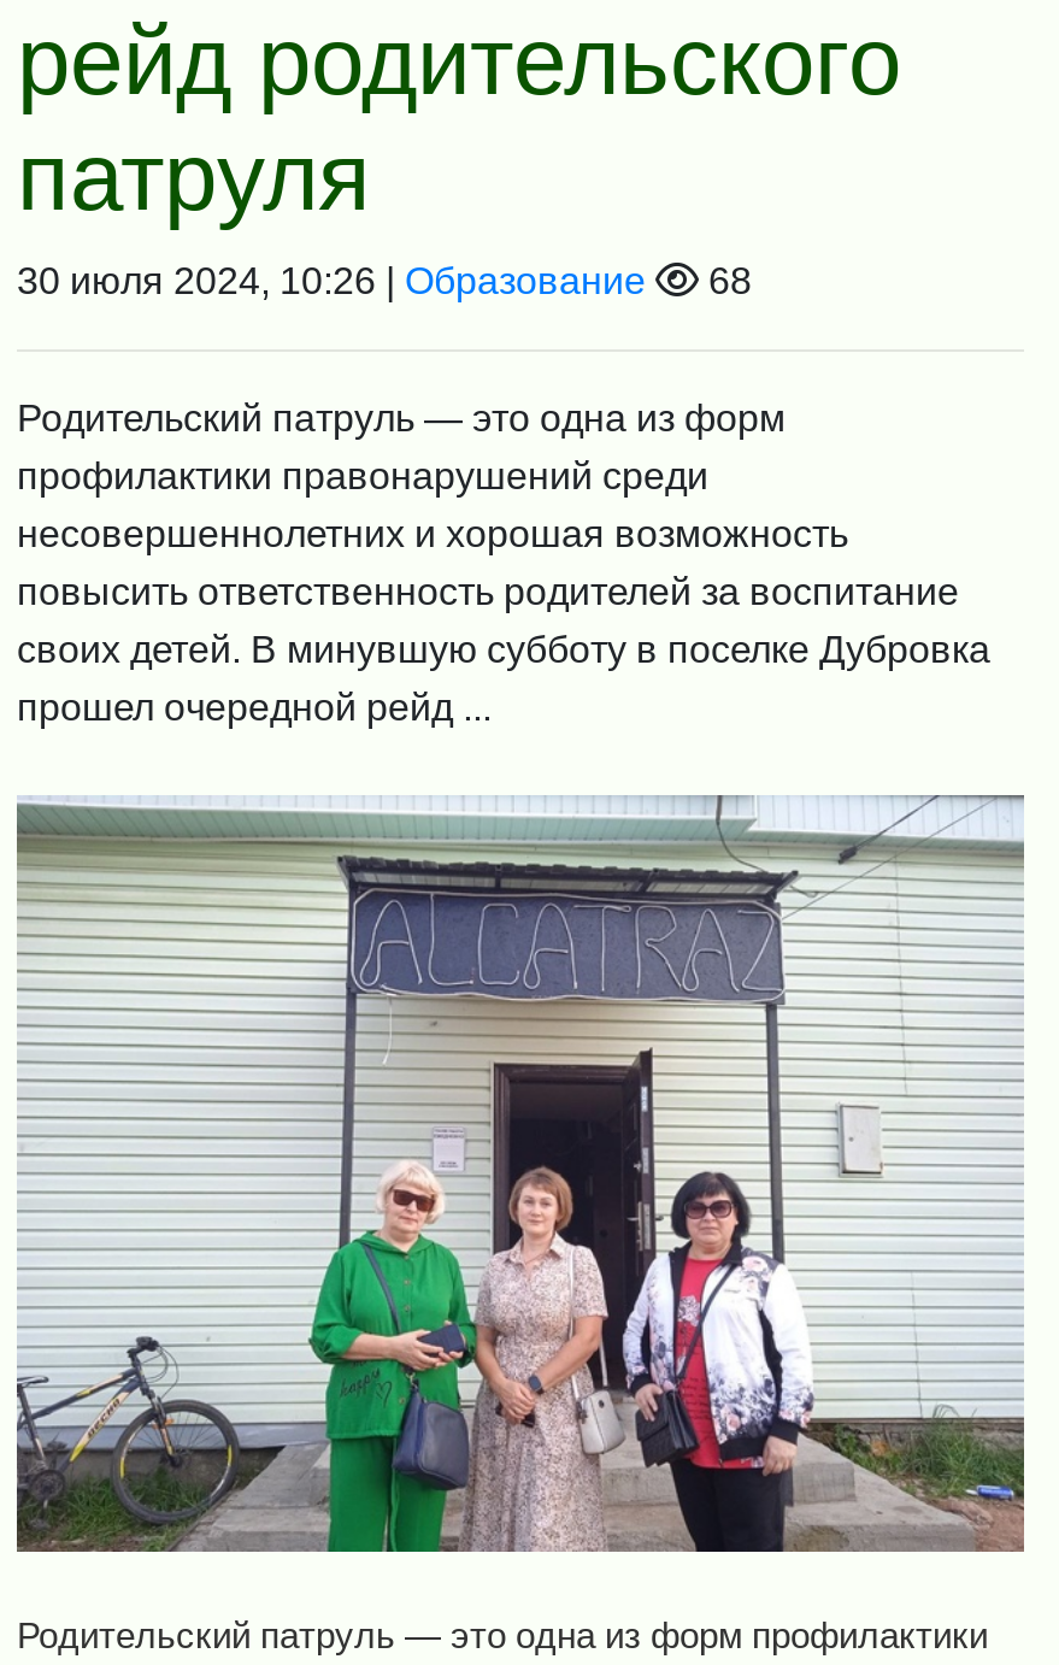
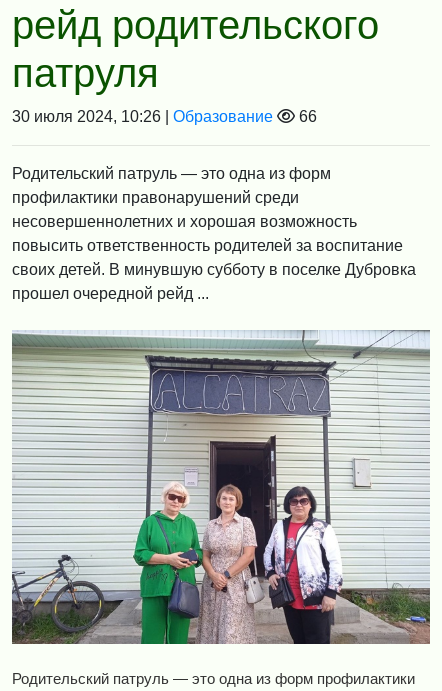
- 68
+ 66
